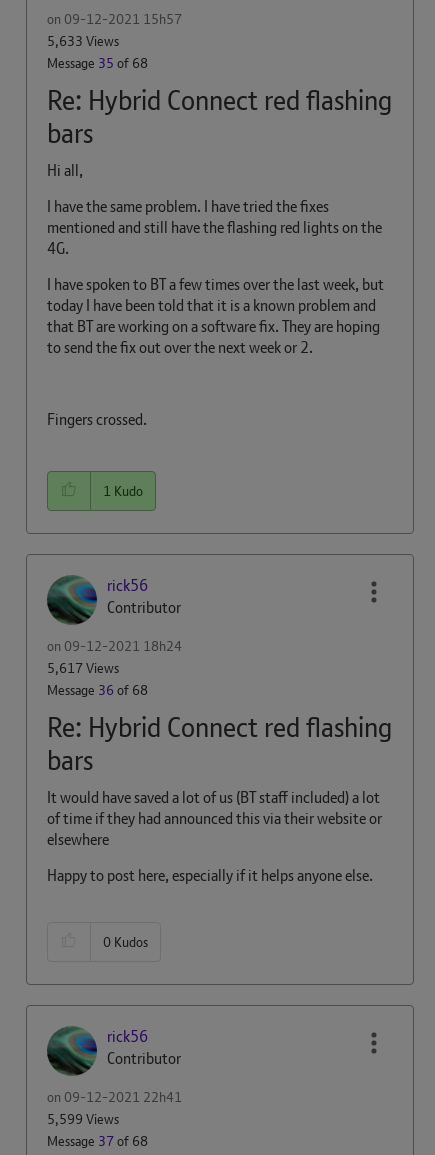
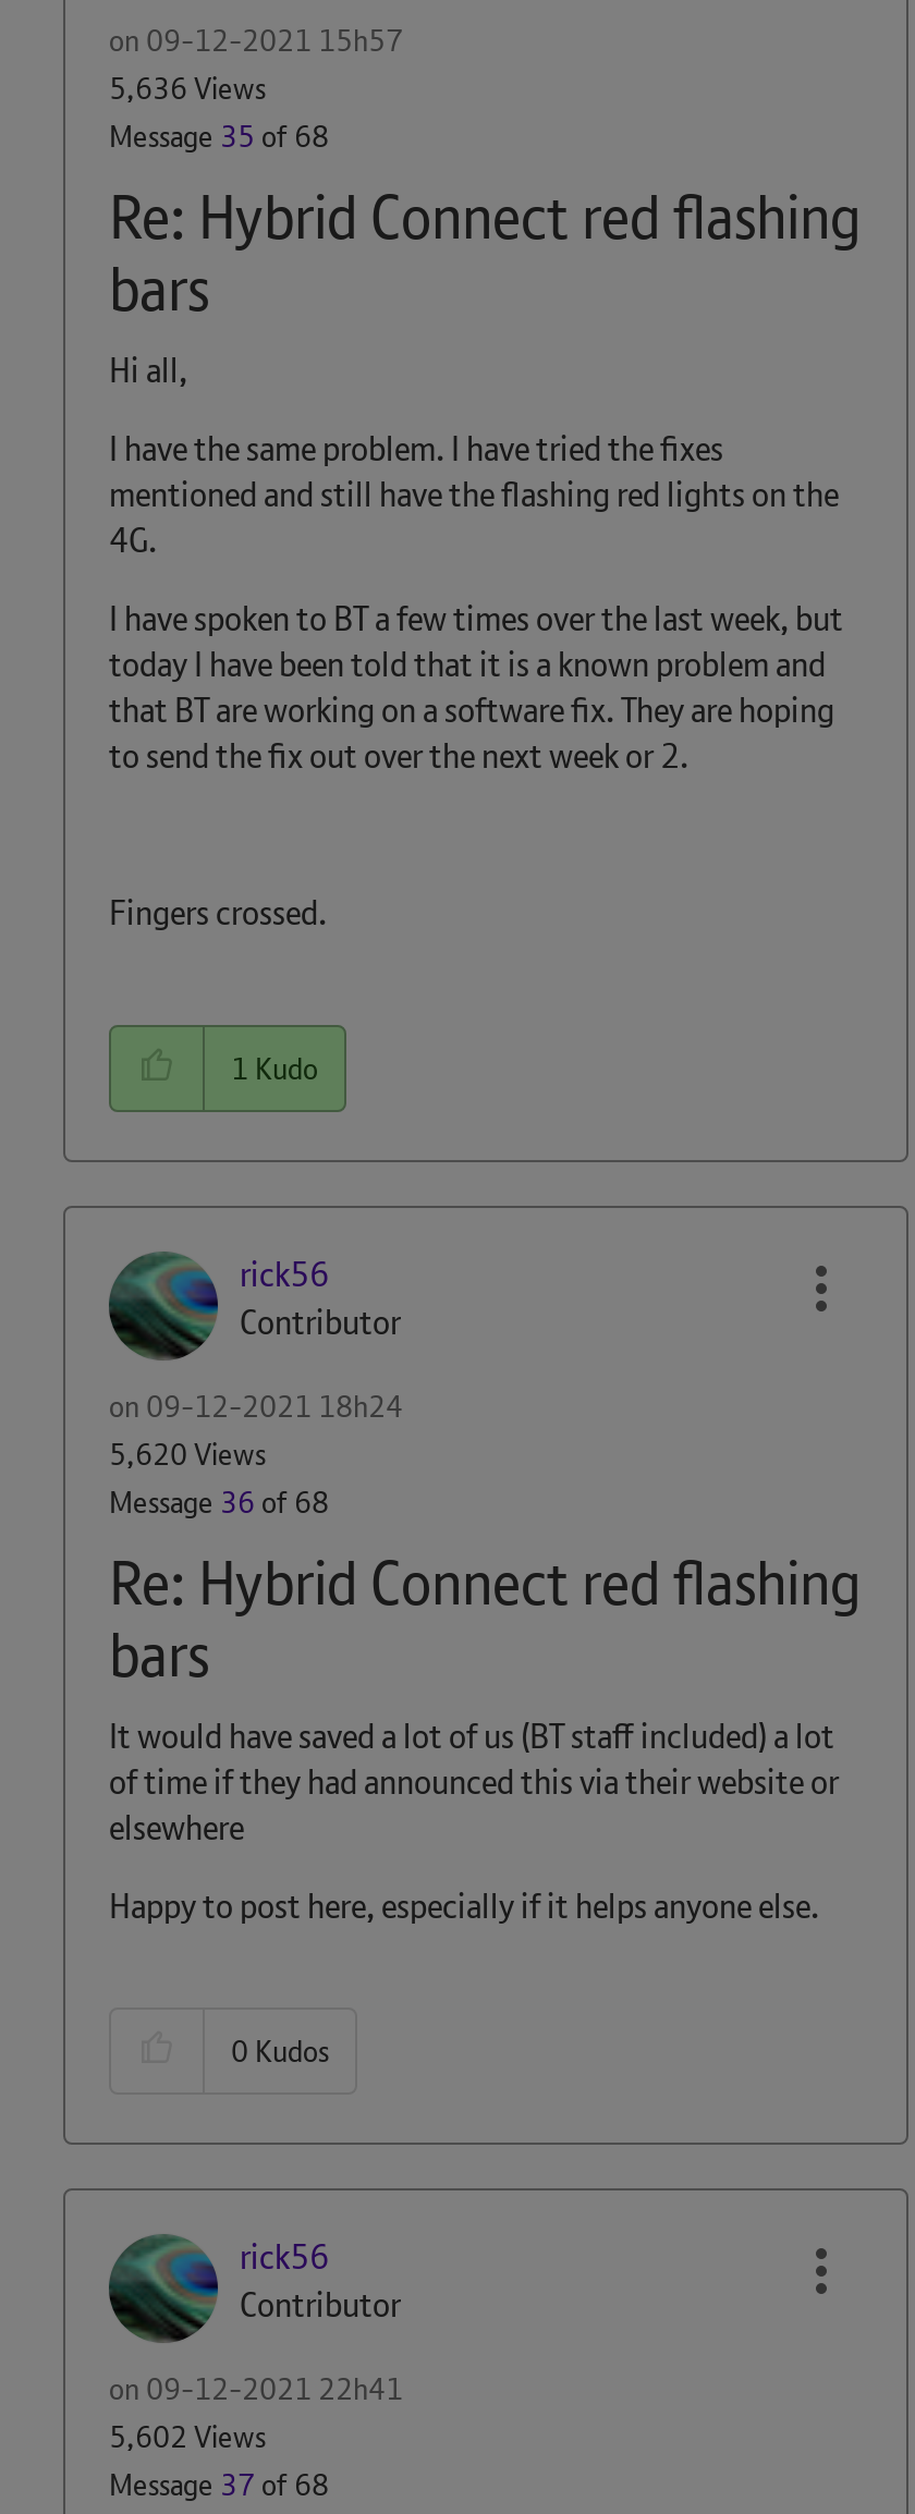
- 5,633 Views
+ 5,636 Views

- 5,617 Views
+ 5,620 Views

- 5,599 Views
+ 5,602 Views
